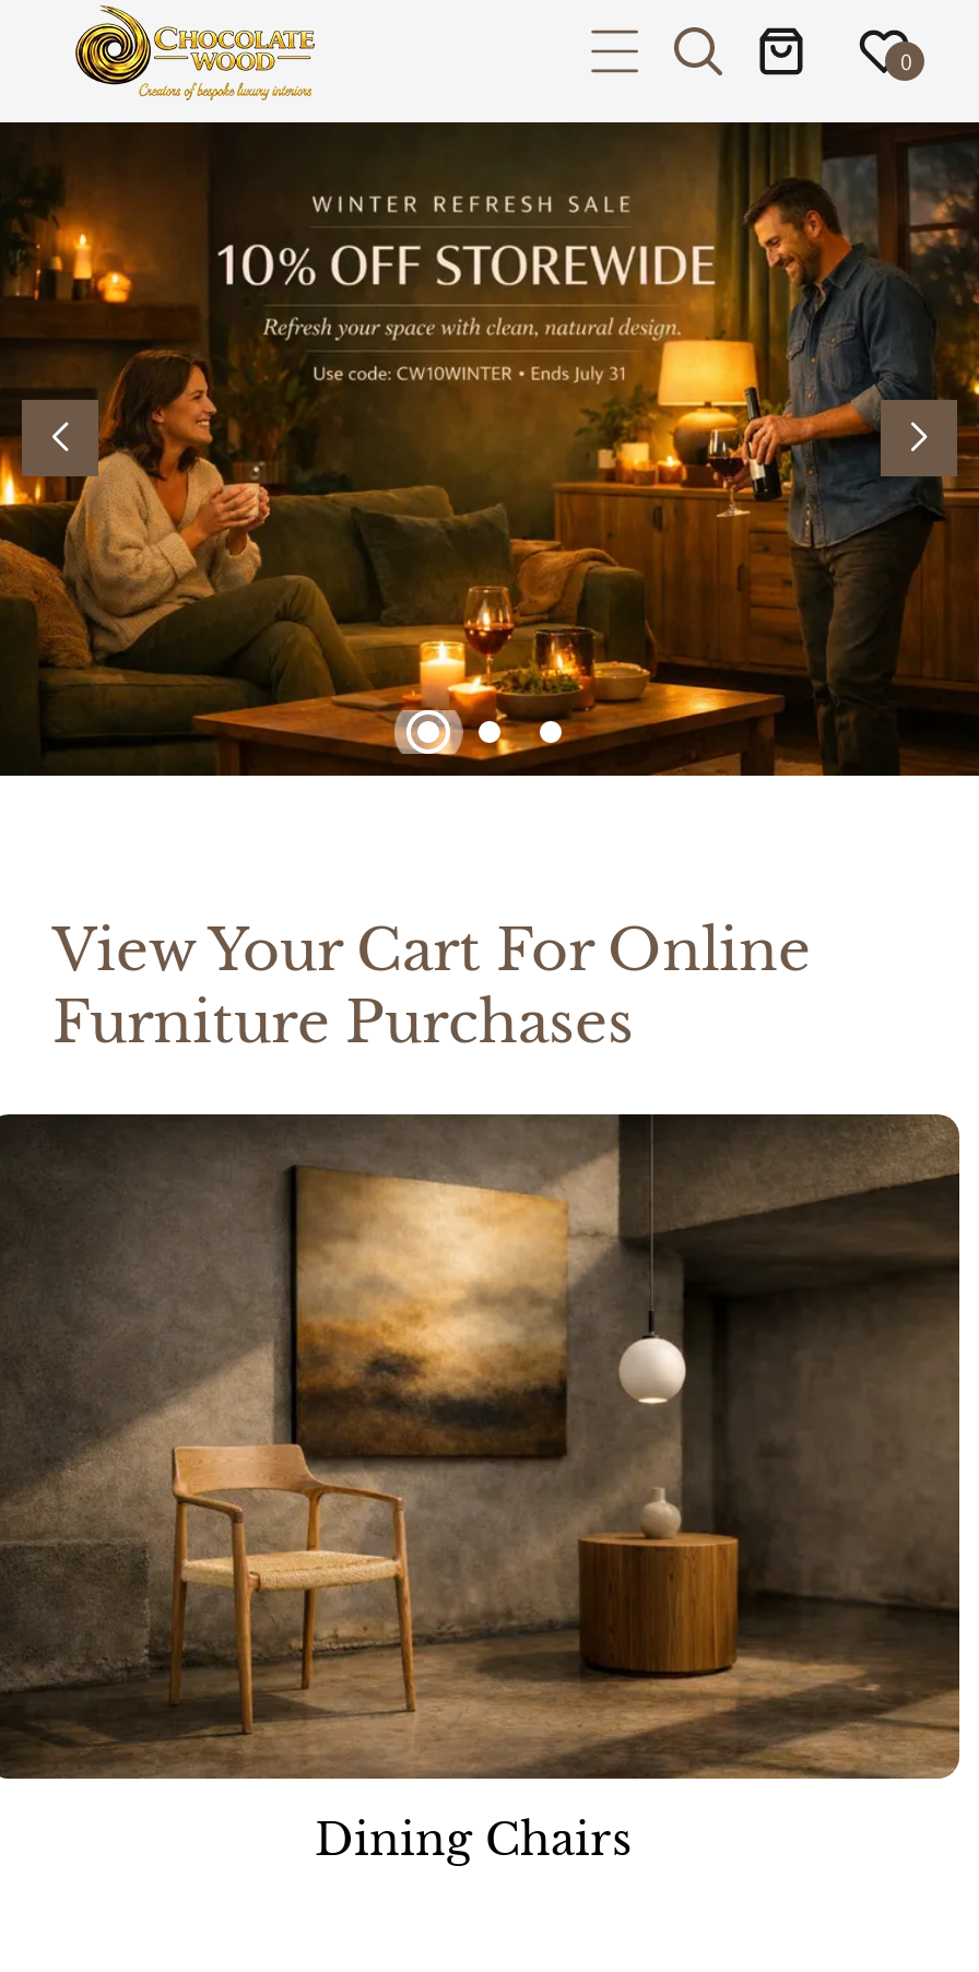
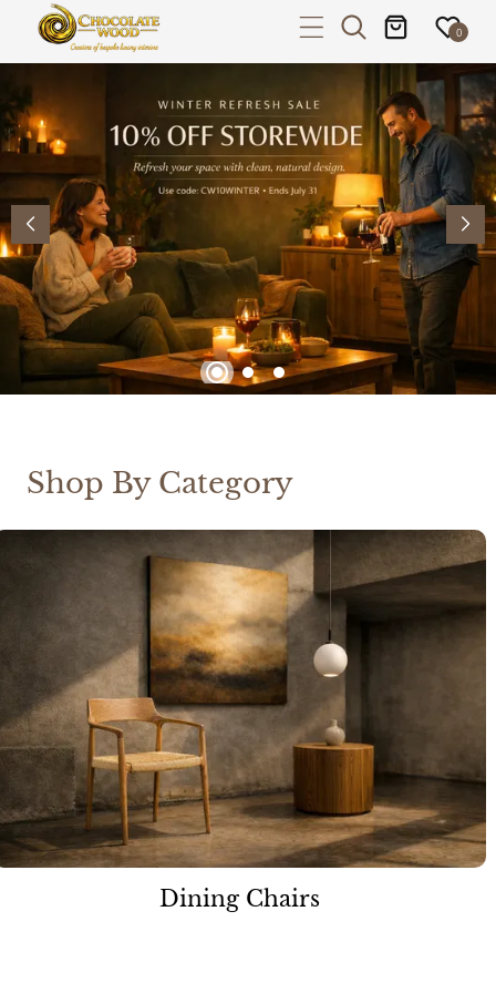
- View Your Cart For Online
- Furniture Purchases
+ Shop By Category
